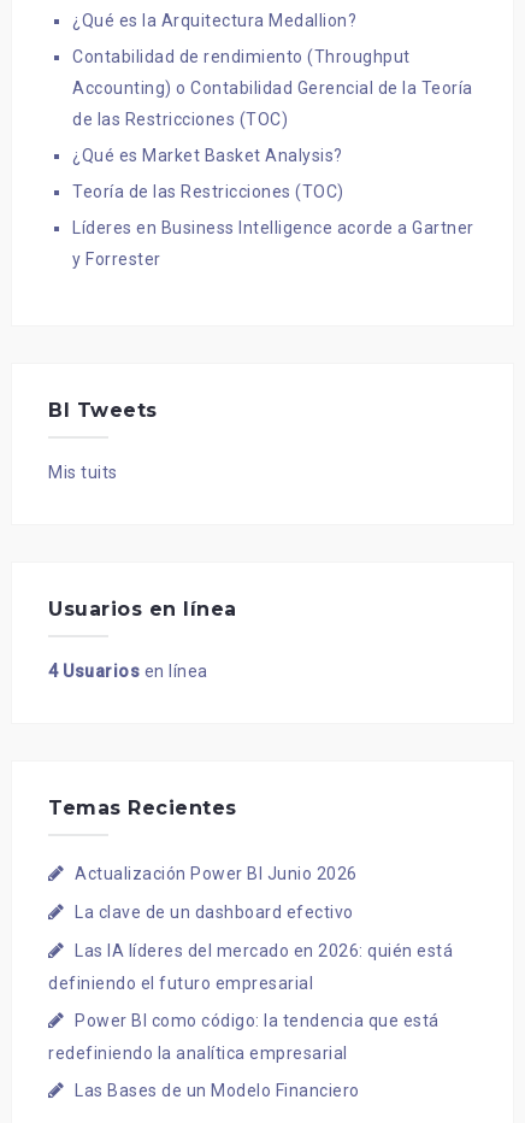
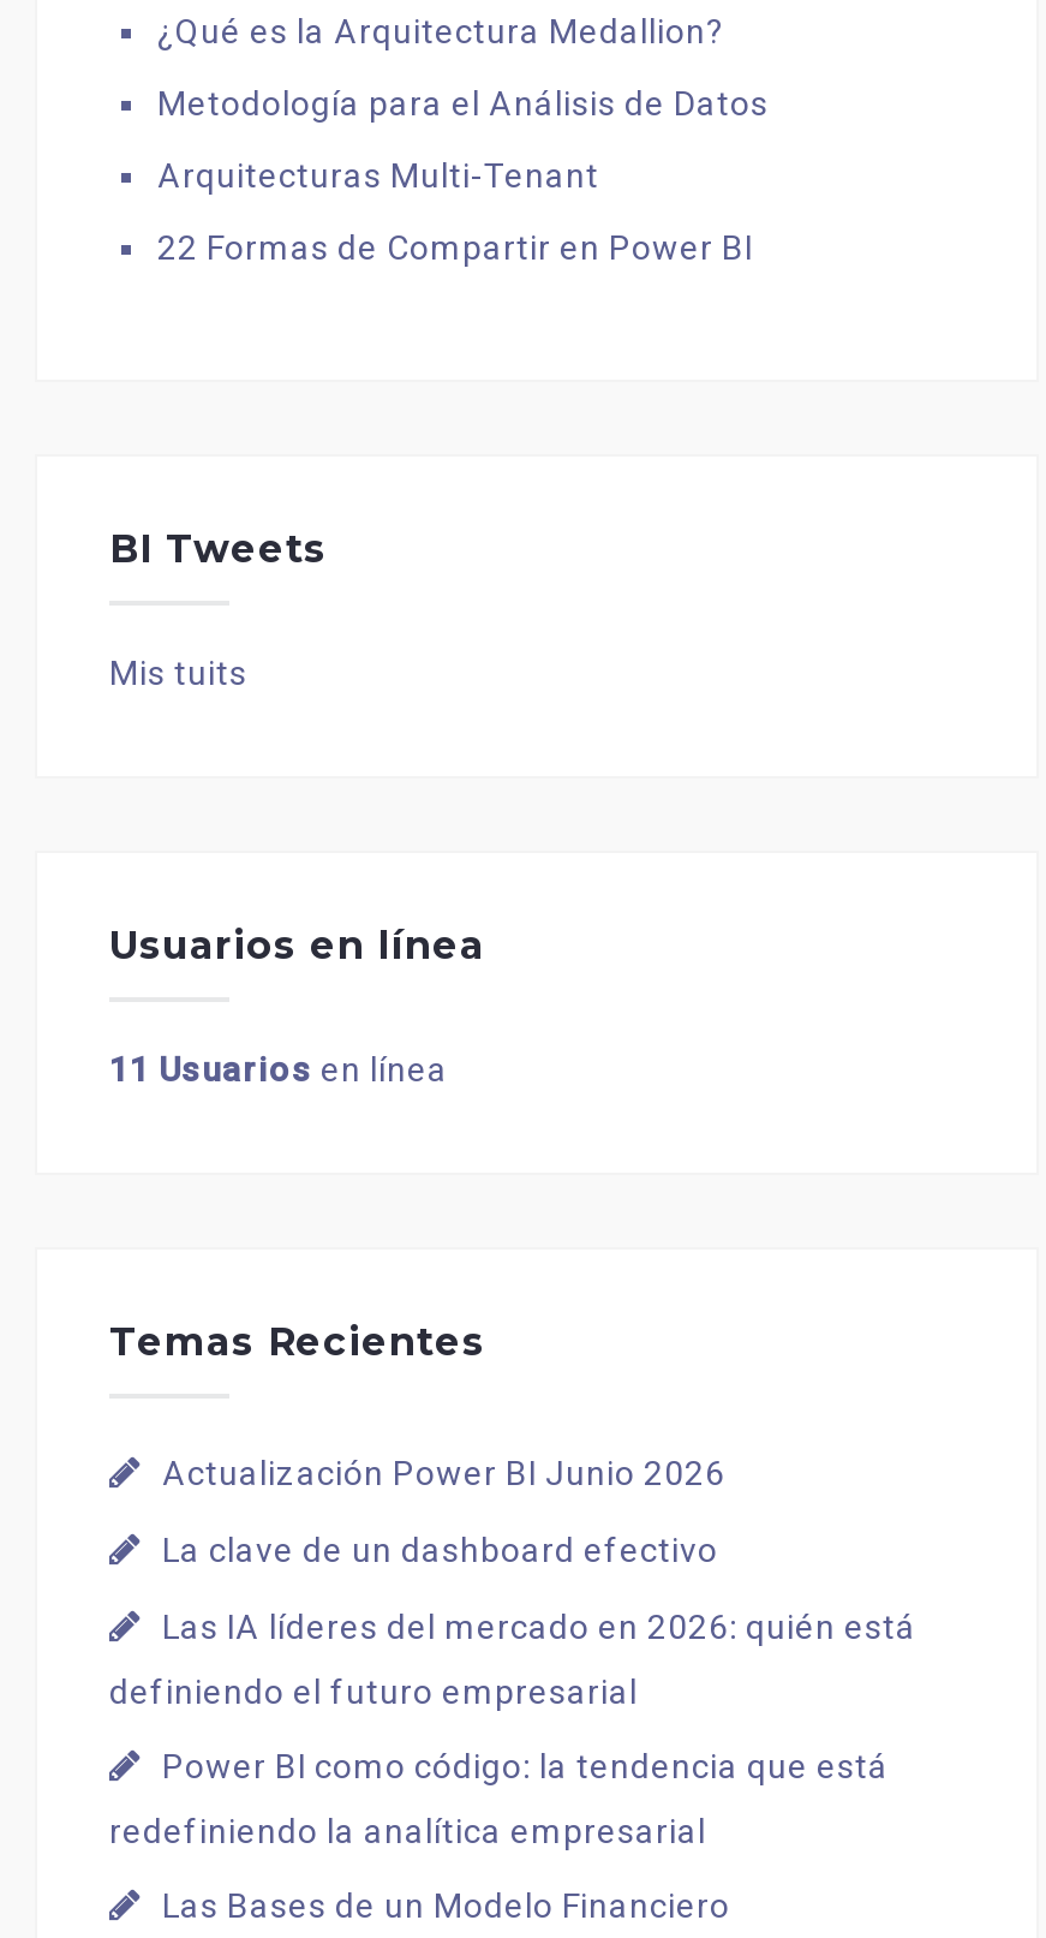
- Contabilidad de rendimiento (Throughput
- Accounting) o Contabilidad Gerencial de la Teoría
- de las Restricciones (TOC)
- ¿Qué es Market Basket Analysis?
- Teoría de las Restricciones (TOC)
- Líderes en Business Intelligence acorde a Gartner
- y Forrester
+ Metodología para el Análisis de Datos
+ Arquitecturas Multi-Tenant
+ 22 Formas de Compartir en Power BI

- 4 Usuarios en línea
+ 11 Usuarios en línea
